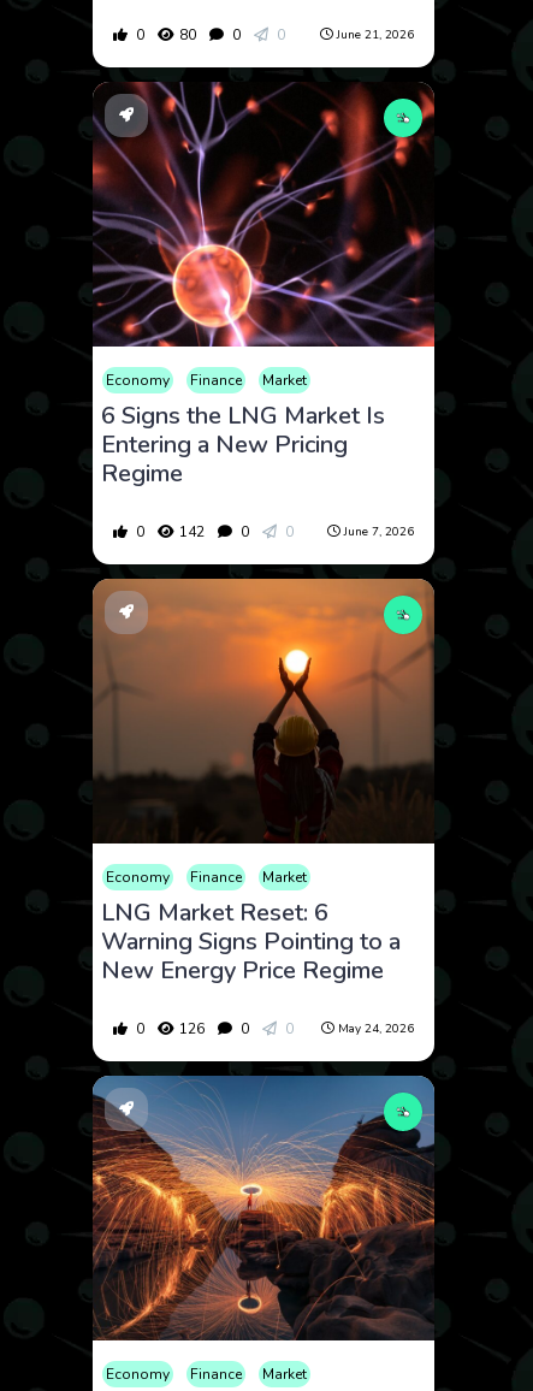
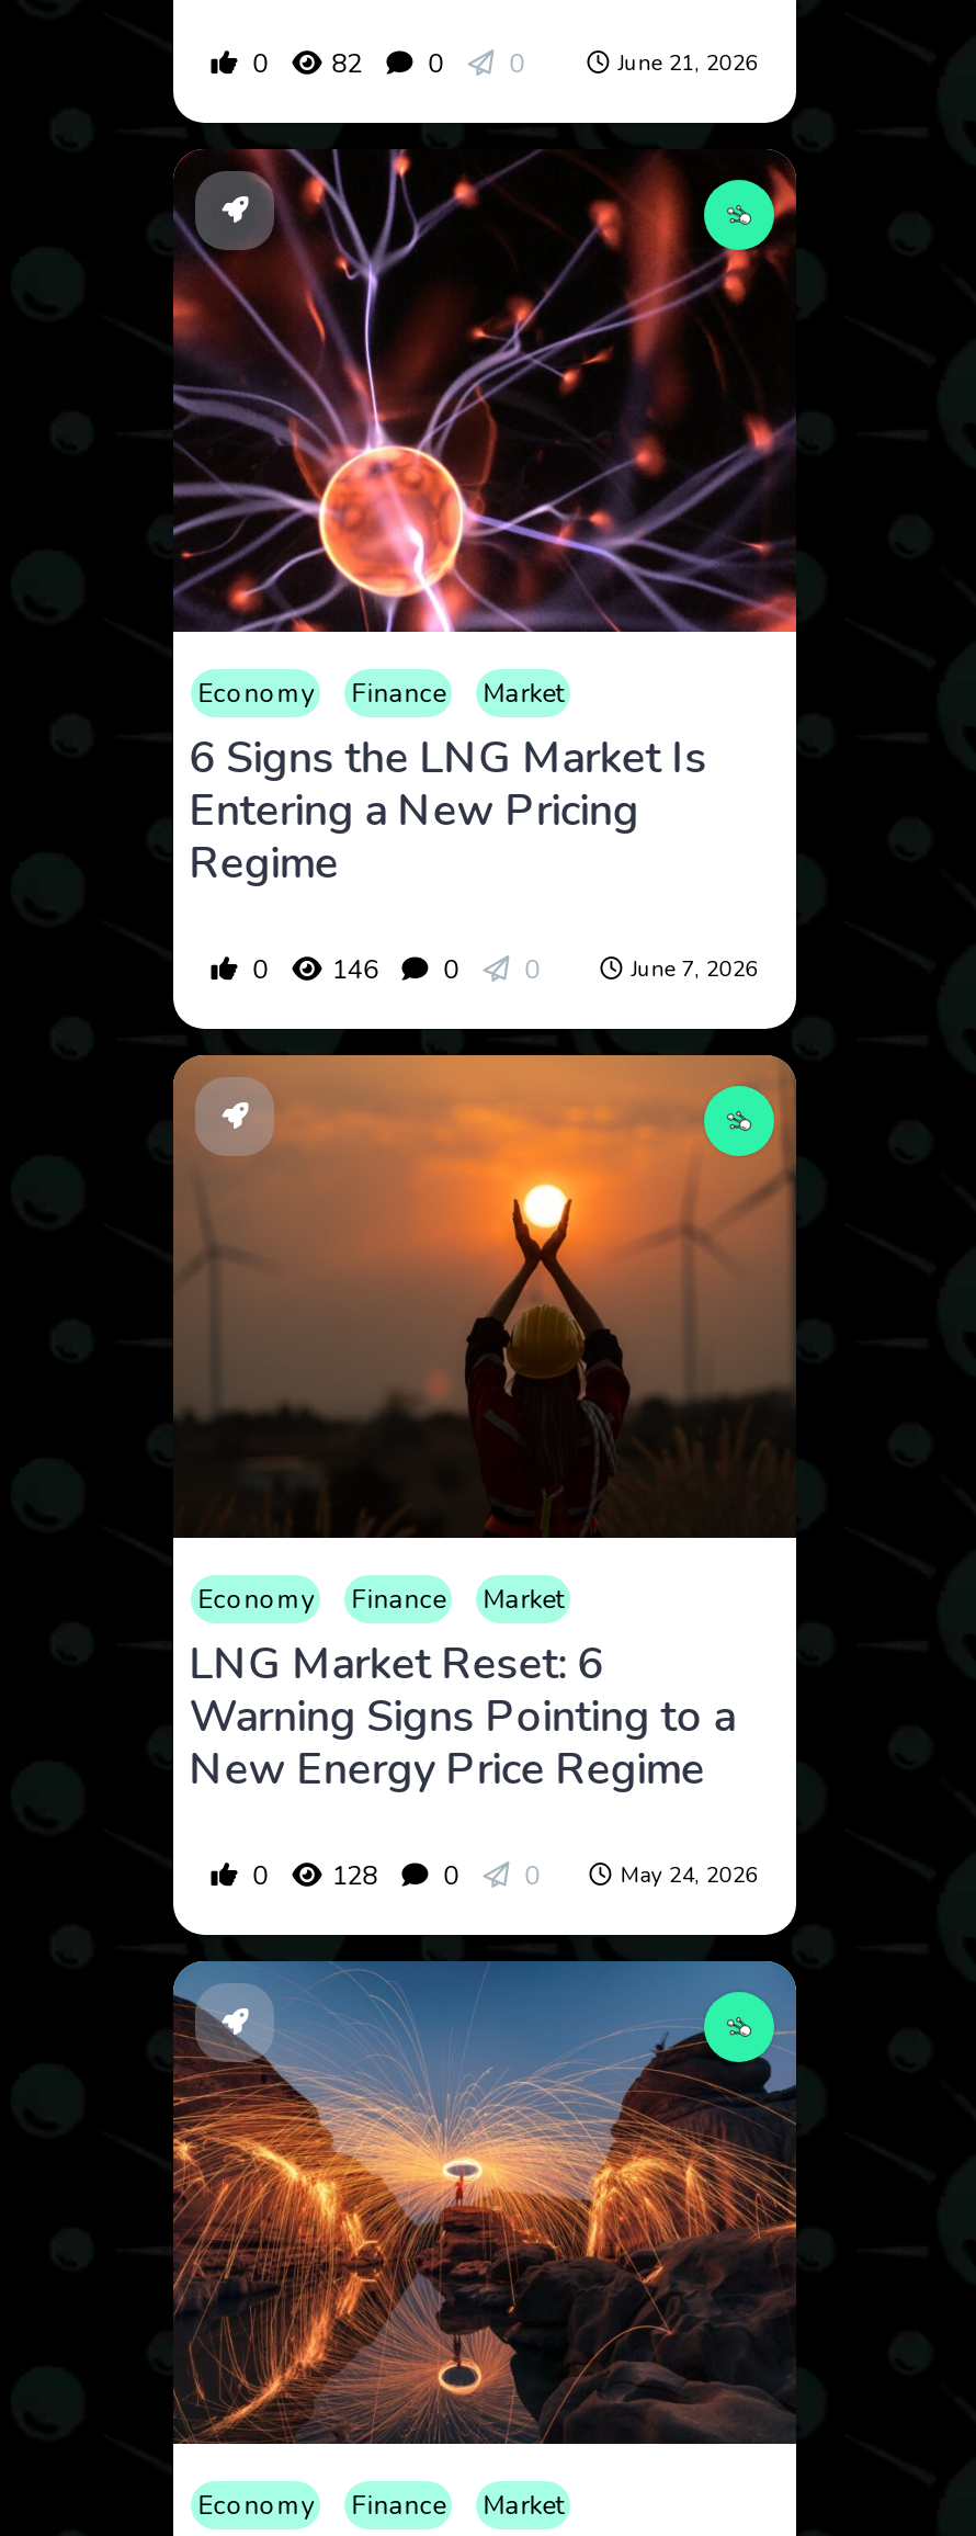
- 0 80 0 0
+ 0 82 0 0

- 0 142 0 0
+ 0 146 0 0

- 0 126 0 0
+ 0 128 0 0
